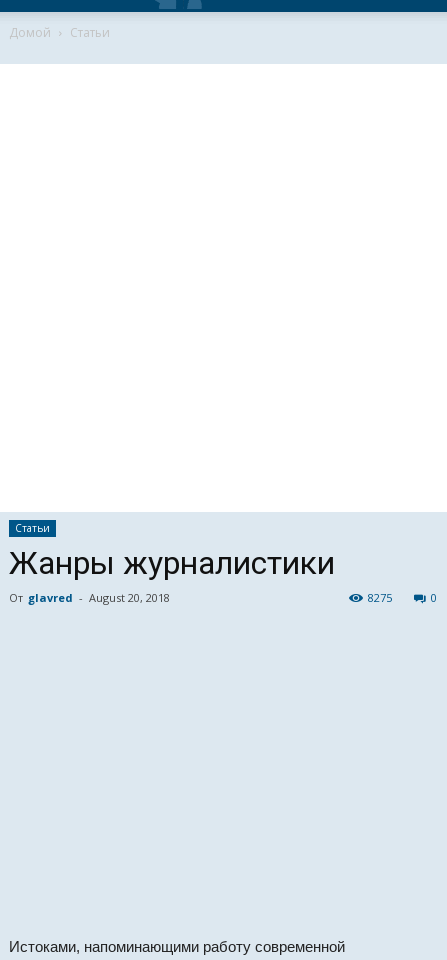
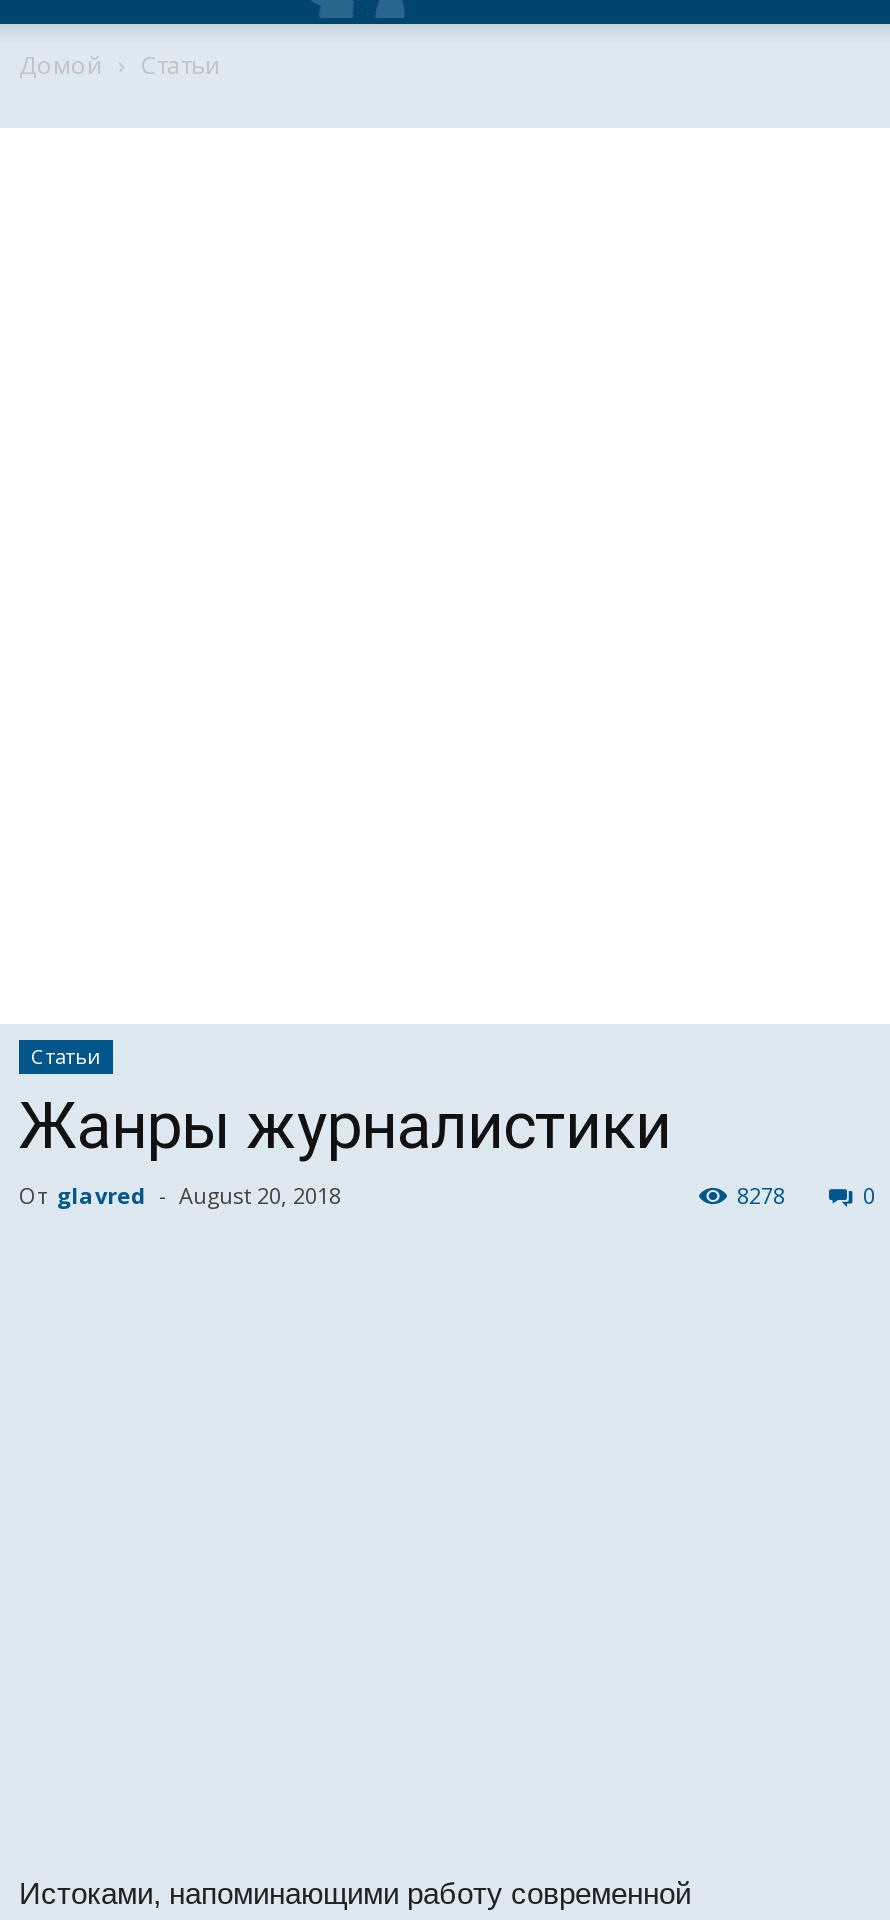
- 8275
+ 8278
